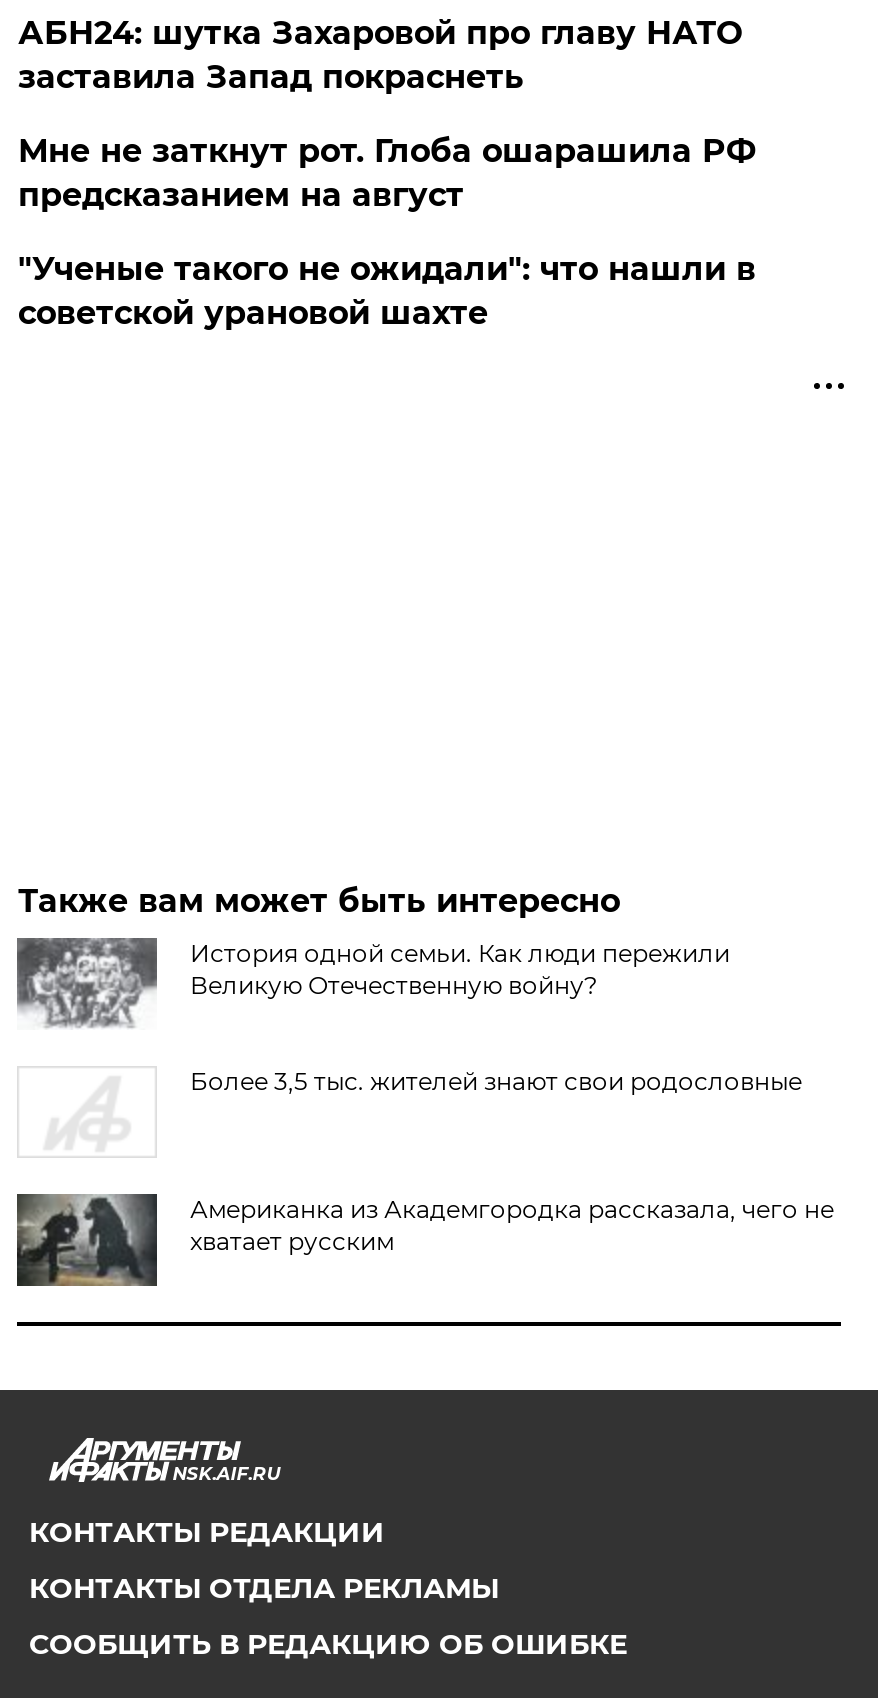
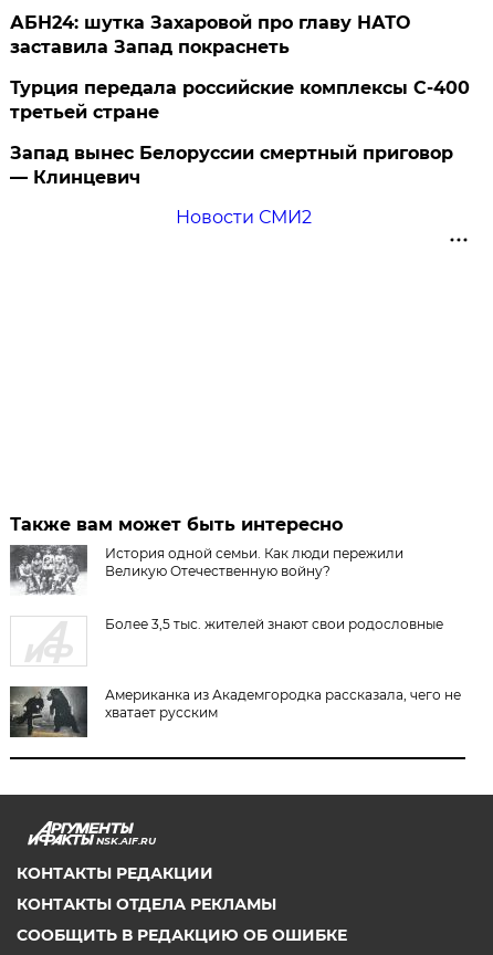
- Мне не заткнут рот. Глоба ошарашила РФ
- предсказанием на август
- "Ученые такого не ожидали": что нашли в
- советской урановой шахте
+ Турция передала российские комплексы С-400
+ третьей стране
+ Запад вынес Белоруссии смертный приговор
+ — Клинцевич
+ Новости СМИ2
